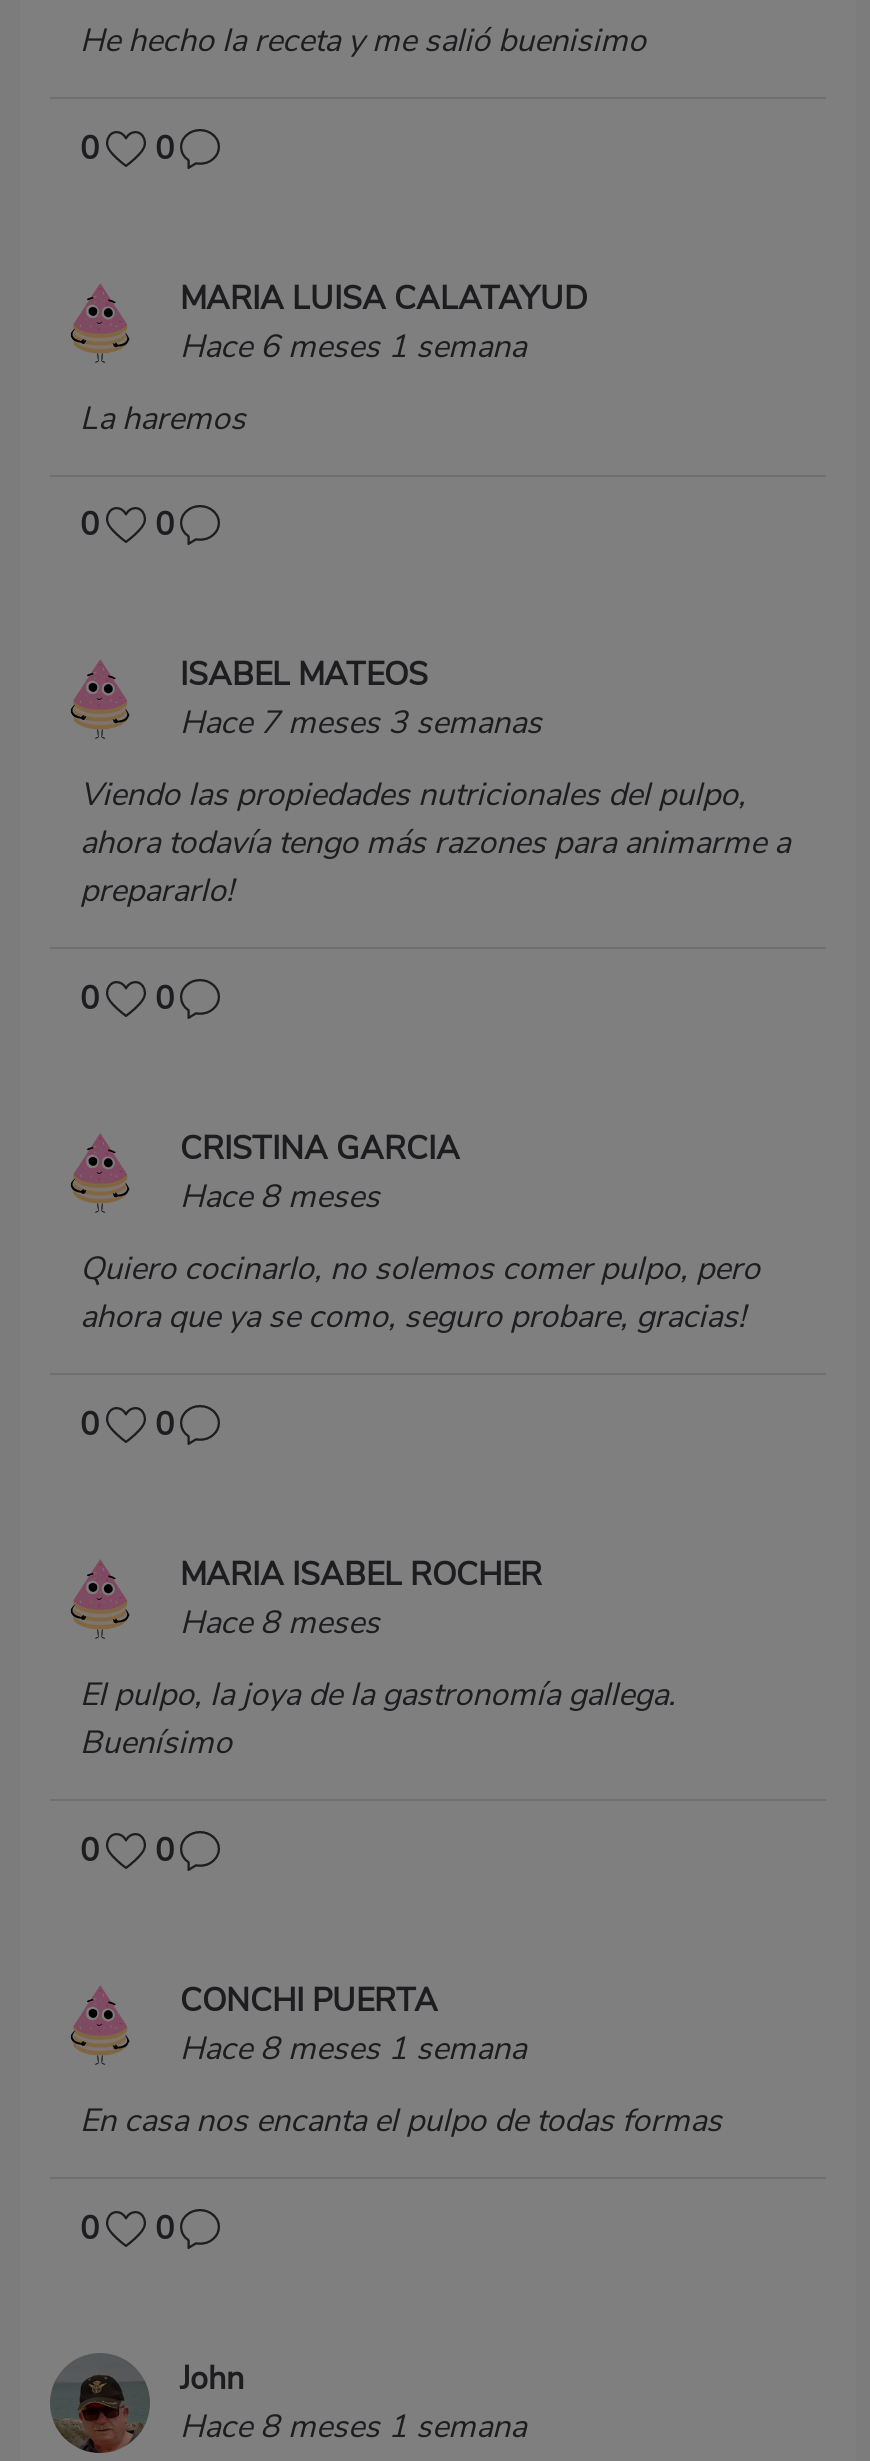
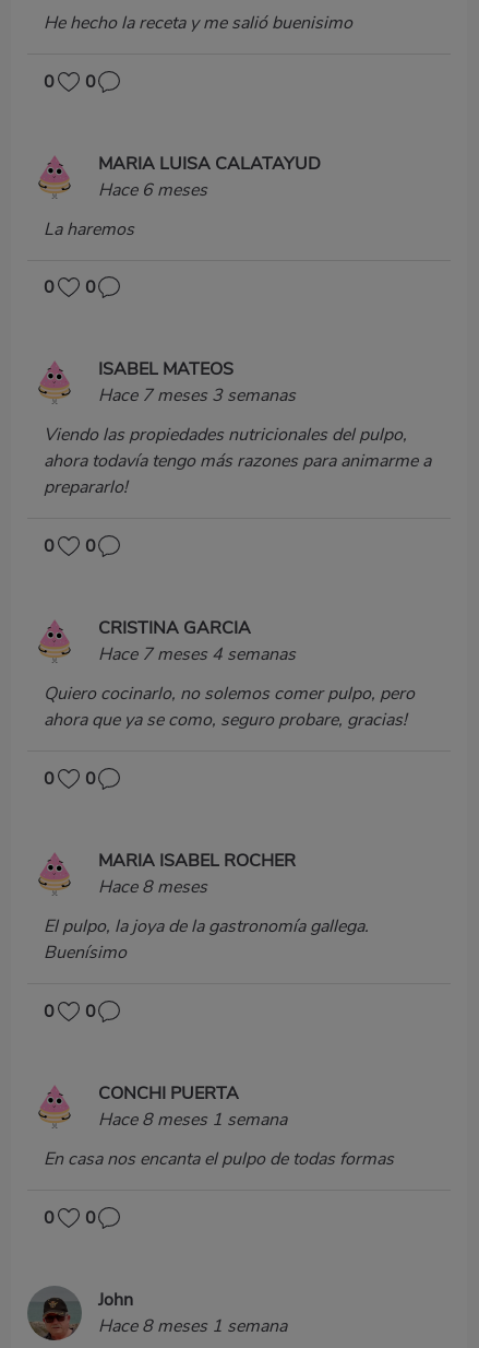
- Hace 6 meses 1 semana
+ Hace 6 meses

- Hace 8 meses
+ Hace 7 meses 4 semanas
